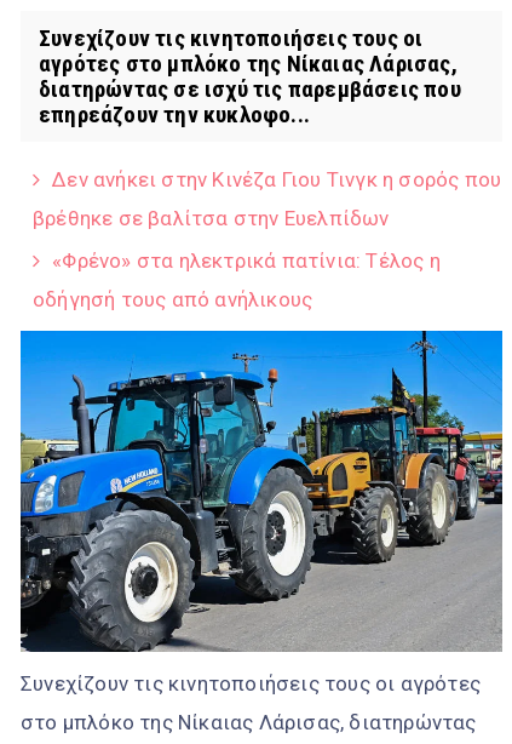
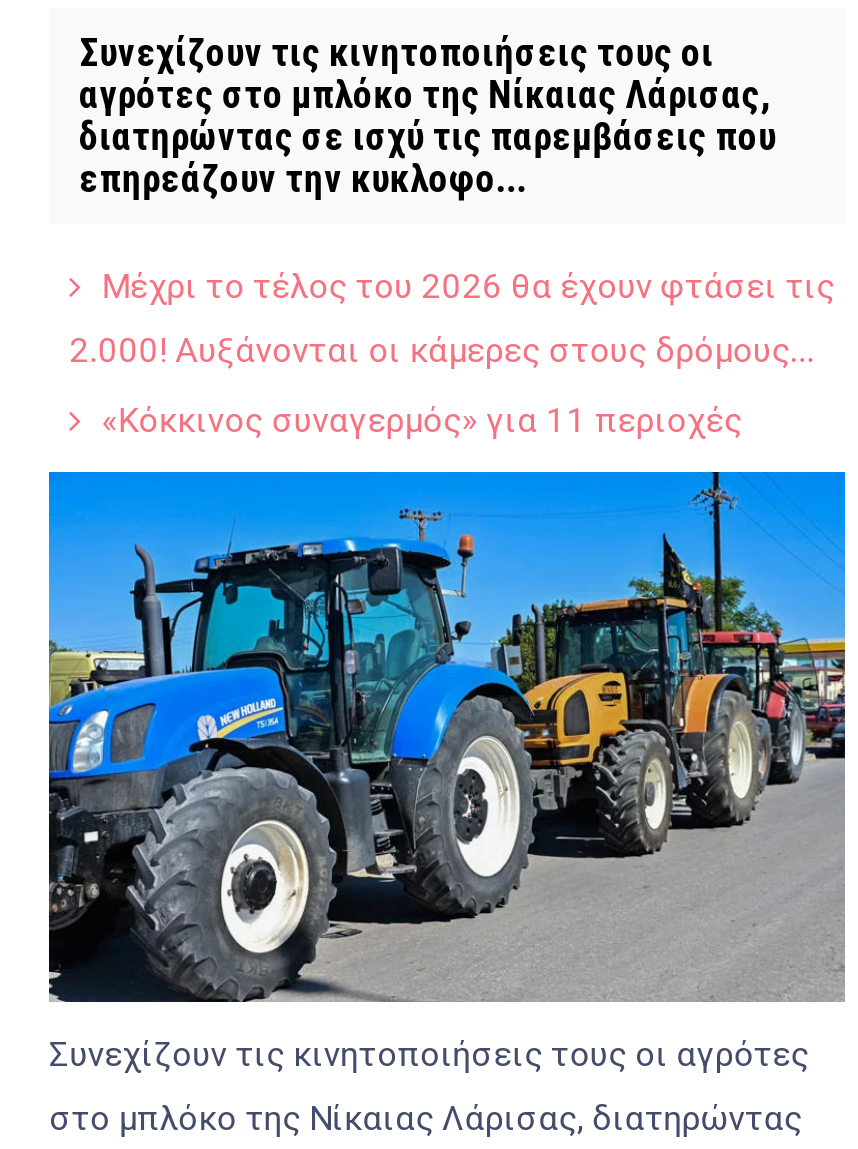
- Δεν ανήκει στην Κινέζα Γιου Τινγκ η σορός που
- βρέθηκε σε βαλίτσα στην Ευελπίδων
- «Φρένο» στα ηλεκτρικά πατίνια: Τέλος η
- οδήγησή τους από ανήλικους
+ Μέχρι το τέλος του 2026 θα έχουν φτάσει τις
+ 2.000! Αυξάνονται οι κάμερες στους δρόμους...
+ «Κόκκινος συναγερμός» για 11 περιοχές
